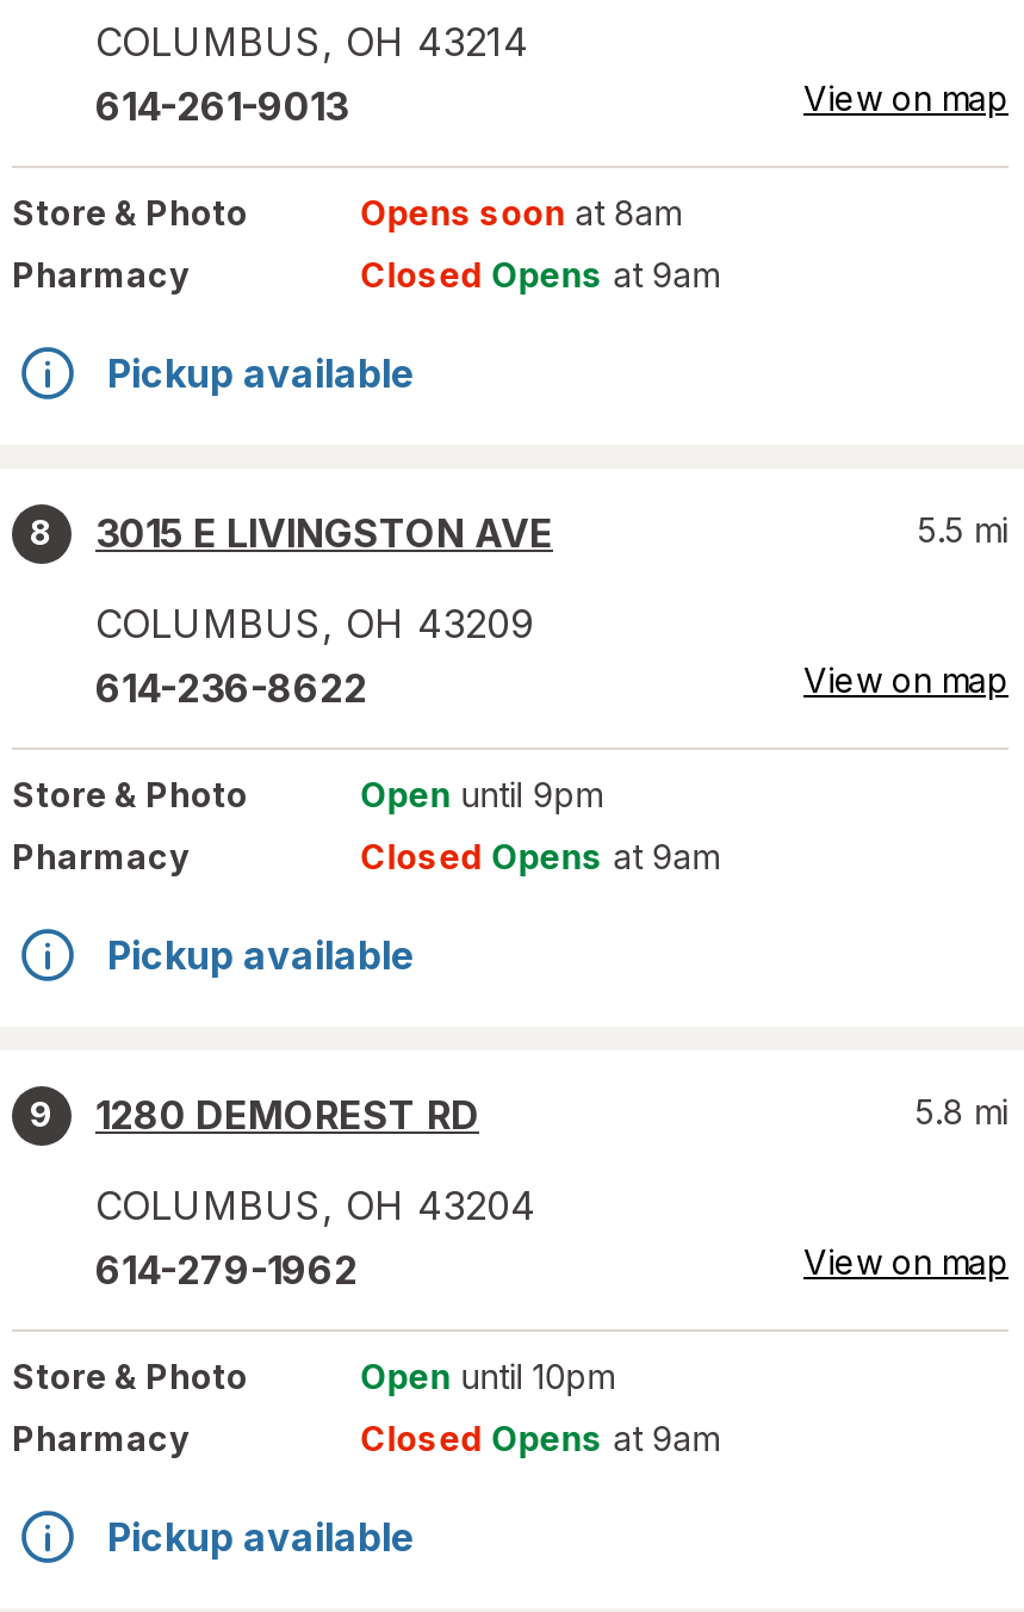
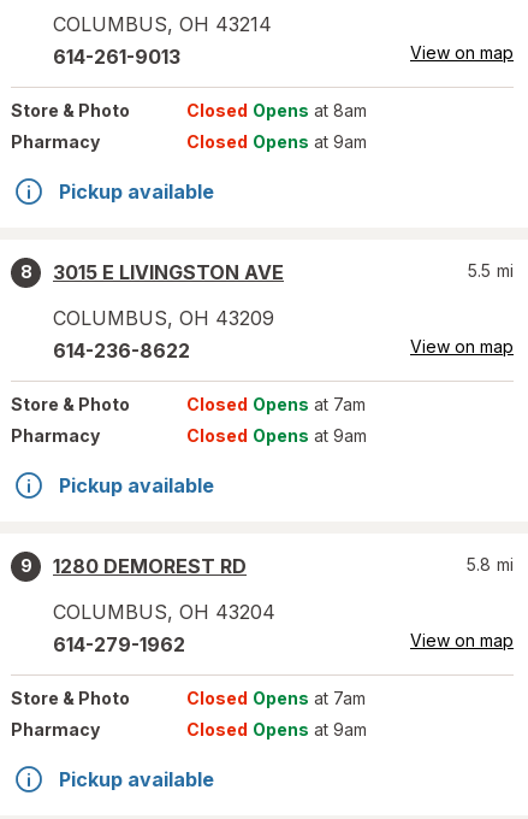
- Opens soon at 8am
+ Closed Opens at 8am

- Open until 9pm
+ Closed Opens at 7am

- Open until 10pm
+ Closed Opens at 7am
